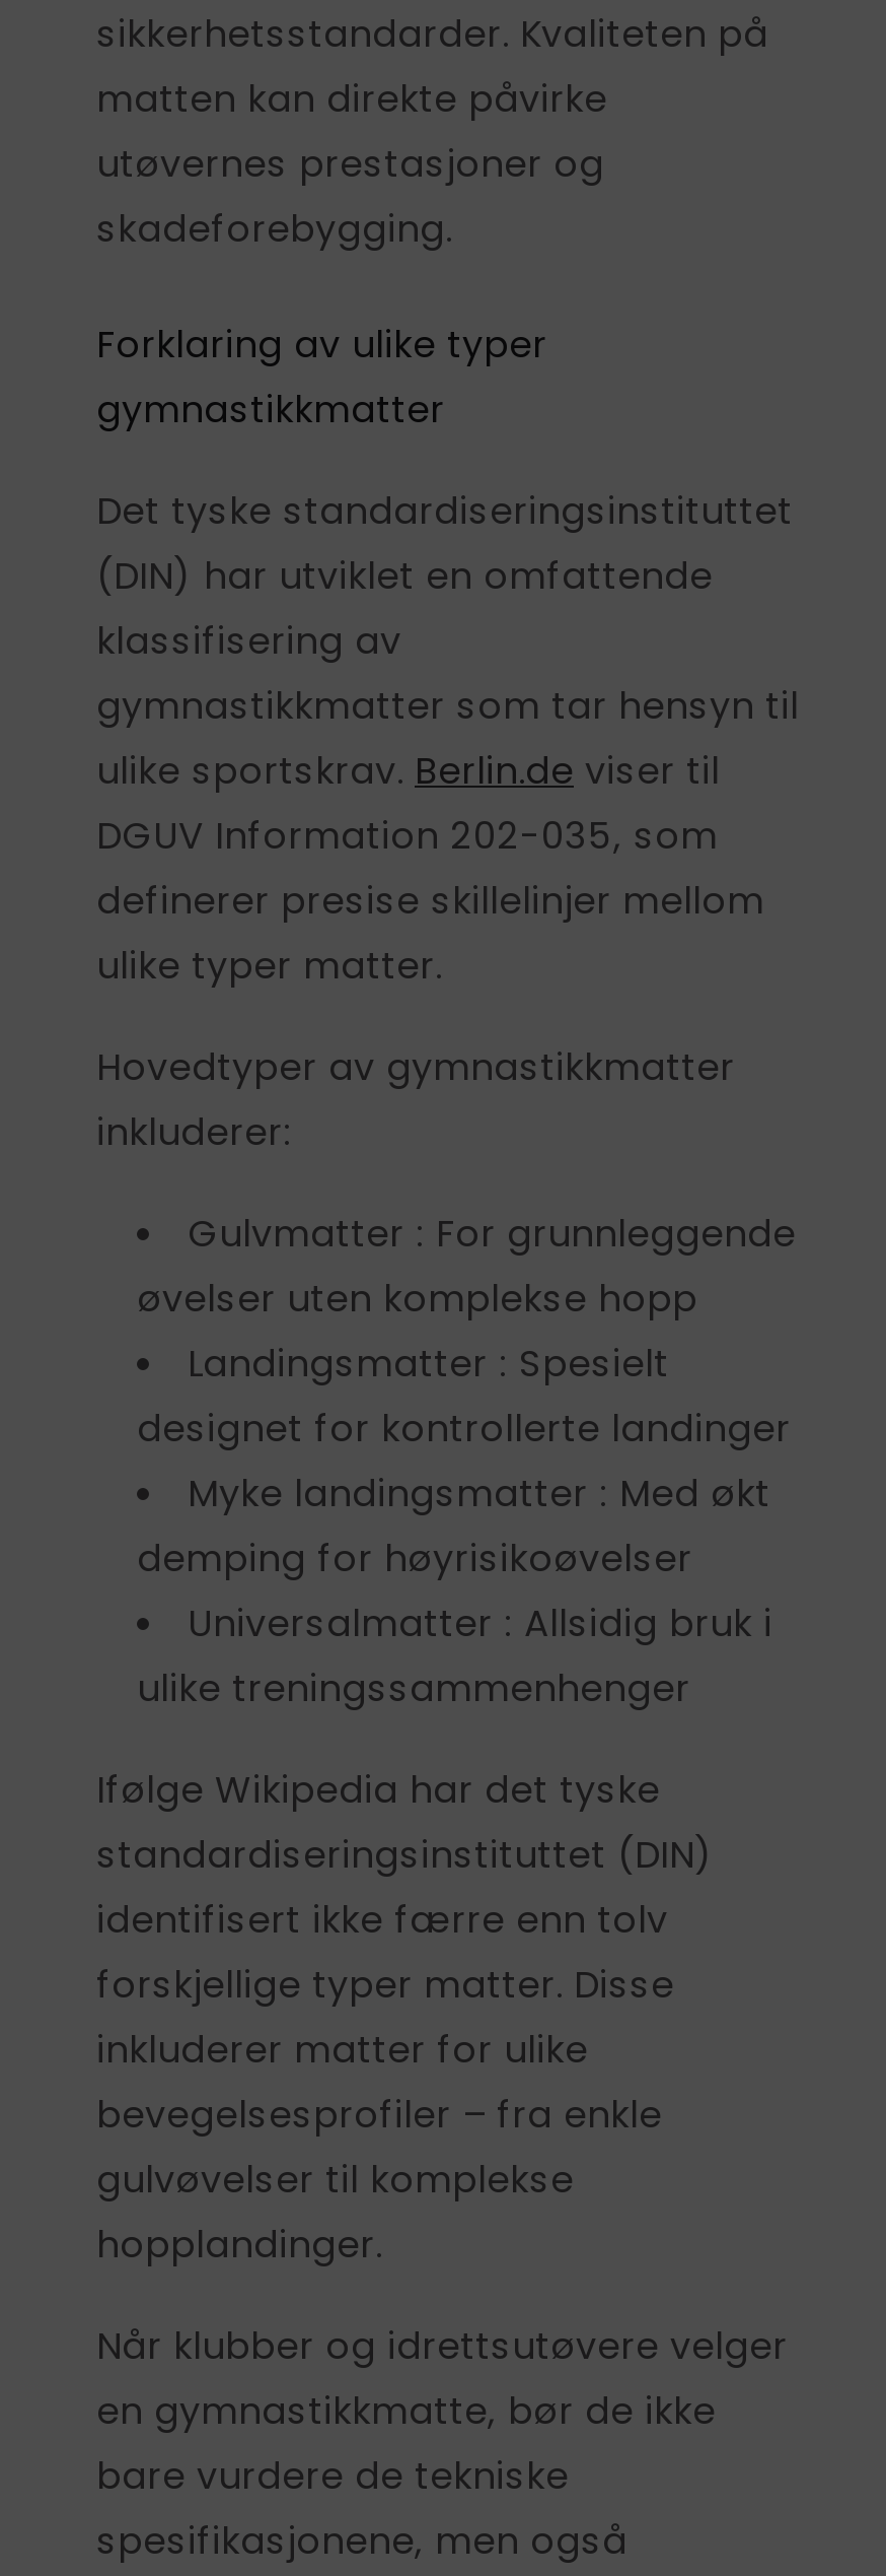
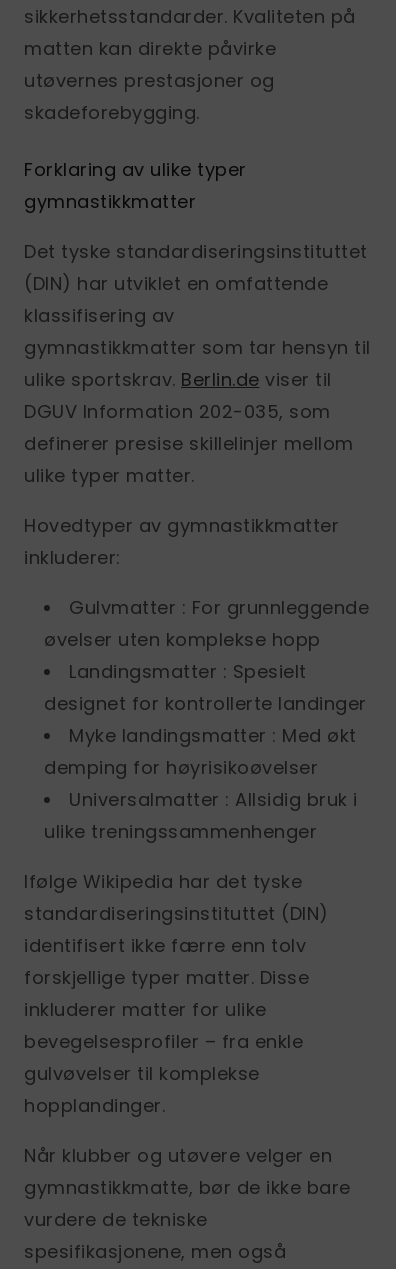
- Når klubber og idrettsutøvere velger
- en gymnastikkmatte, bør de ikke
- bare vurdere de tekniske
+ Når klubber og utøvere velger en
+ gymnastikkmatte, bør de ikke bare
+ vurdere de tekniske
